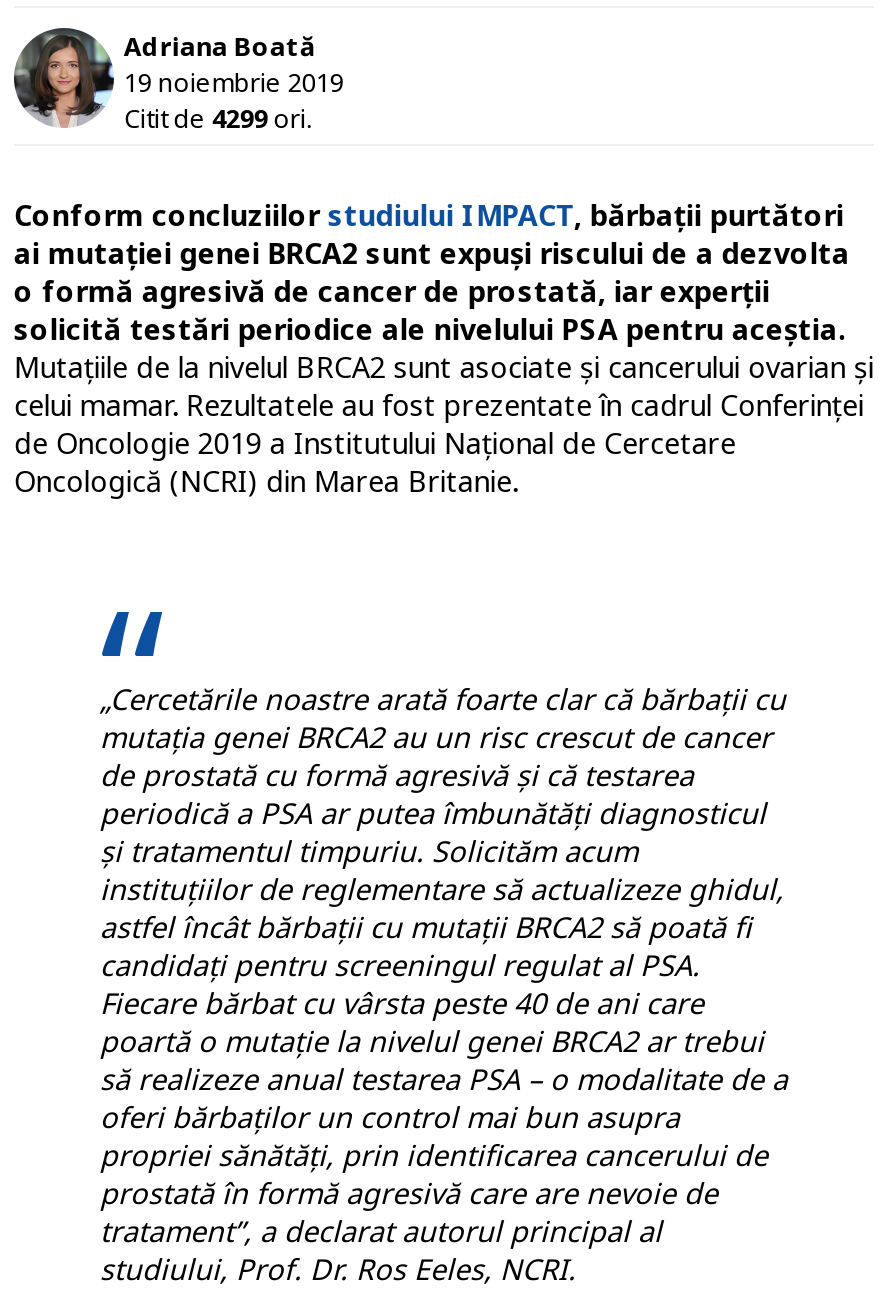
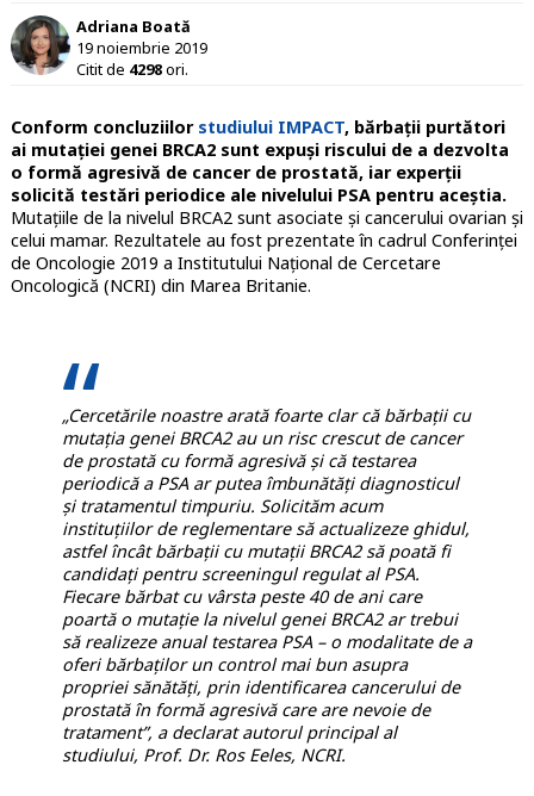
- Citit de 4299 ori.
+ Citit de 4298 ori.
